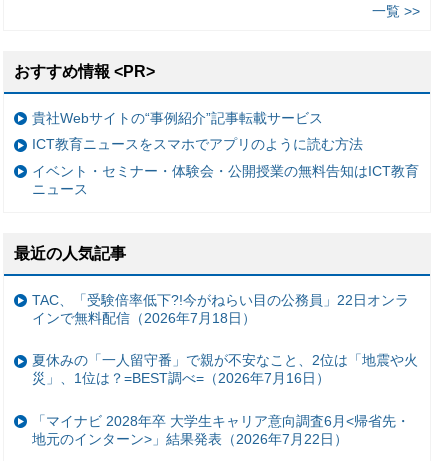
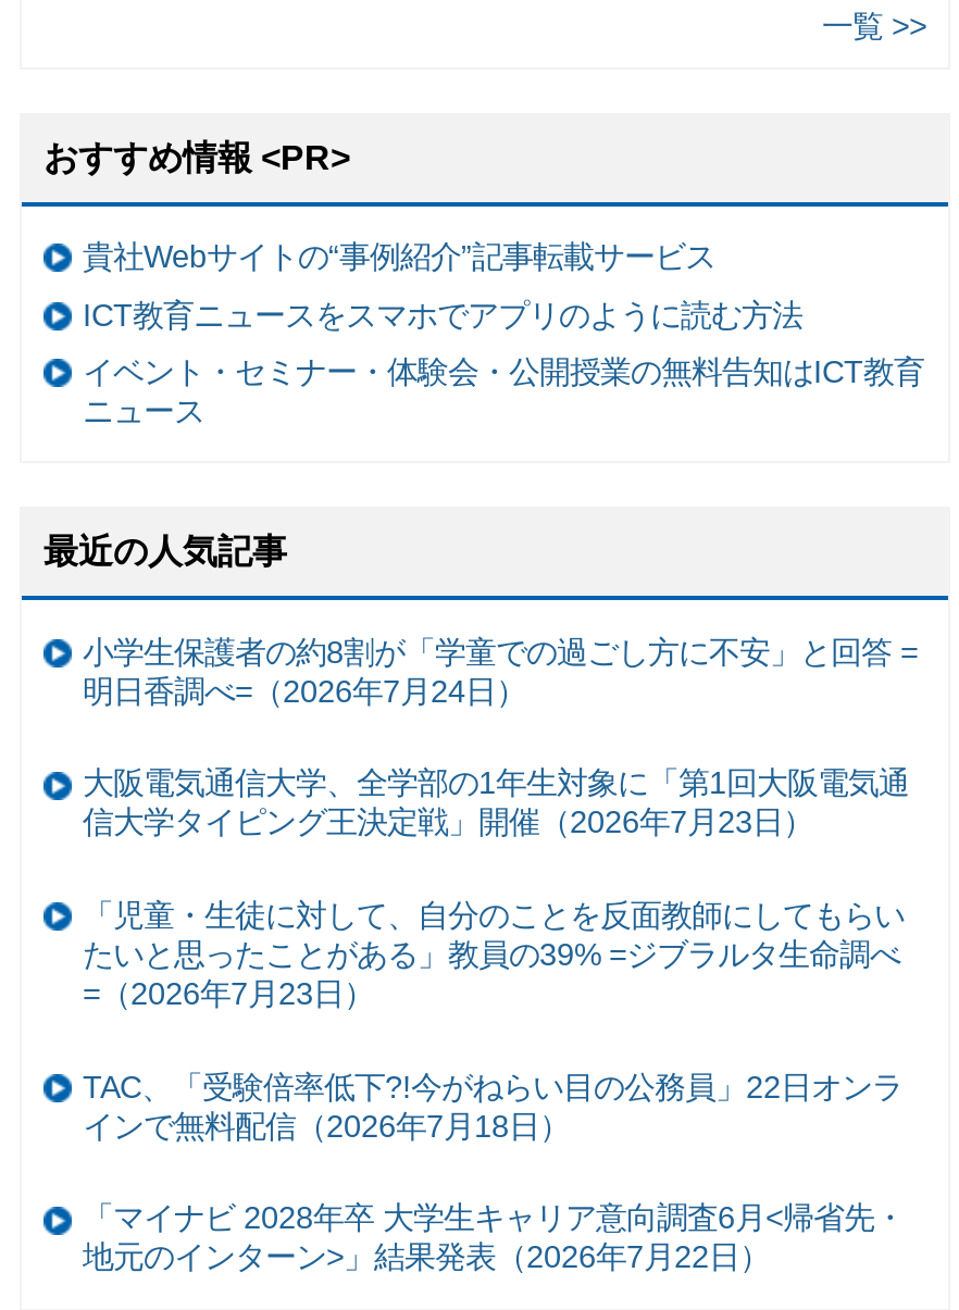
+ 小学生保護者の約8割が「学童での過ごし方に不安」と回答 =
+ 明日香調べ=（2026年7月24日）
+ 大阪電気通信大学、全学部の1年生対象に「第1回大阪電気通
+ 信大学タイピング王決定戦」開催（2026年7月23日）
+ 「児童・生徒に対して、自分のことを反面教師にしてもらい
+ たいと思ったことがある」教員の39% =ジブラルタ生命調べ
+ =（2026年7月23日）

moved down: TAC、「受験倍率低下?!今がねらい目の公務員」22日オンラ | インで無料配信（2026年7月18日）

- 夏休みの「一人留守番」で親が不安なこと、2位は「地震や火
- 災」、1位は？=BEST調べ=（2026年7月16日）
